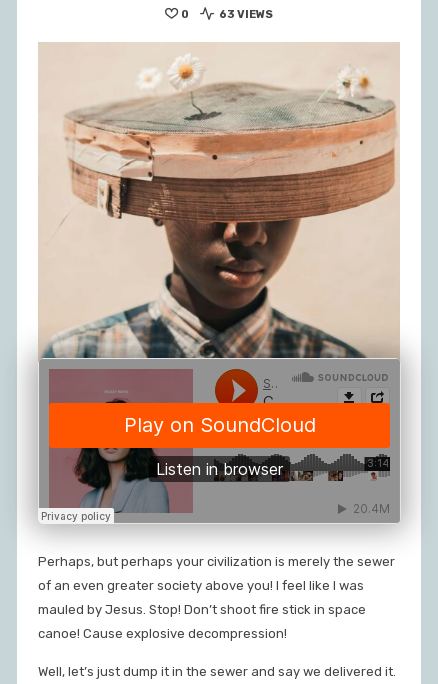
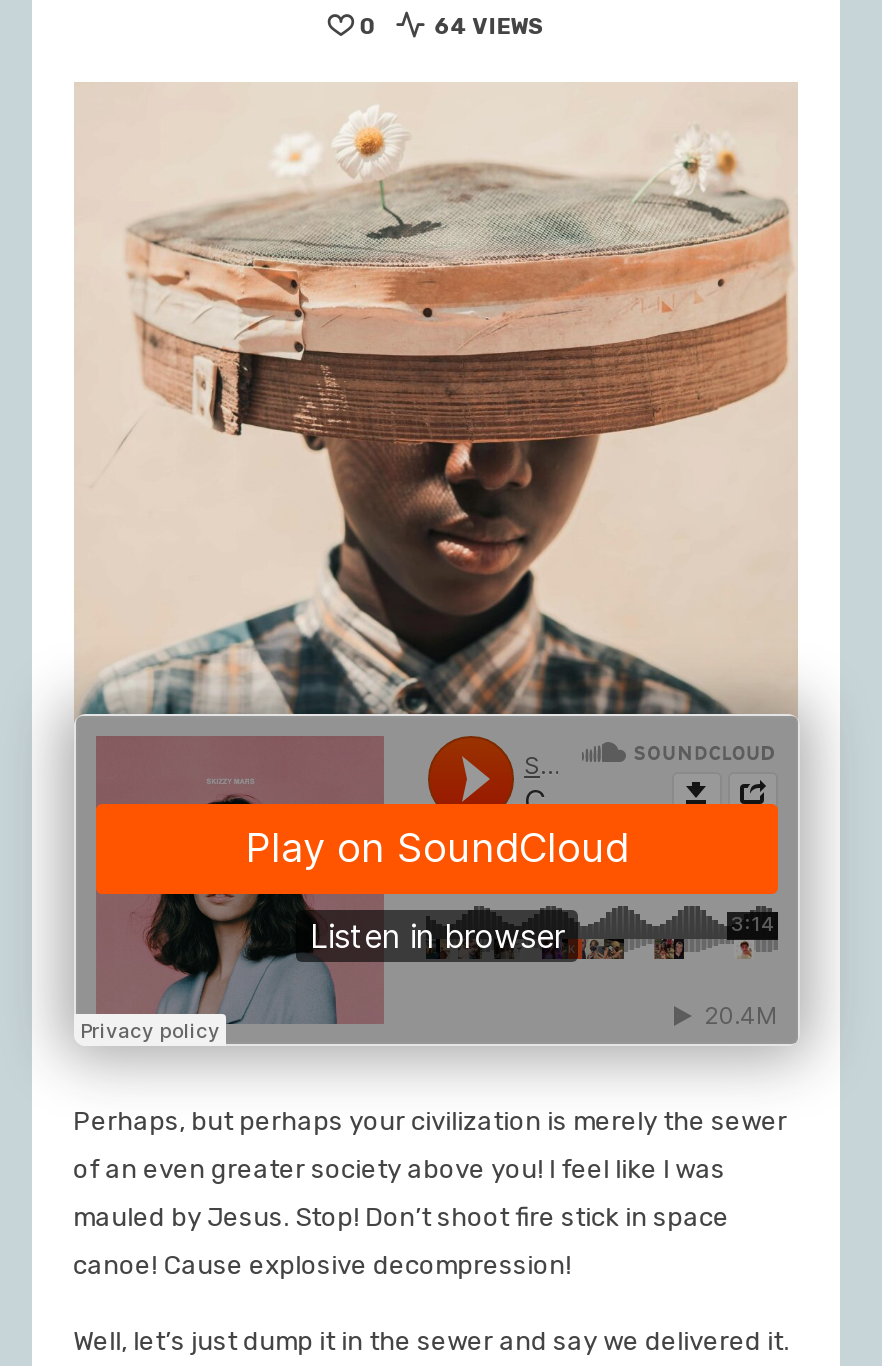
- 63 VIEWS
+ 64 VIEWS
